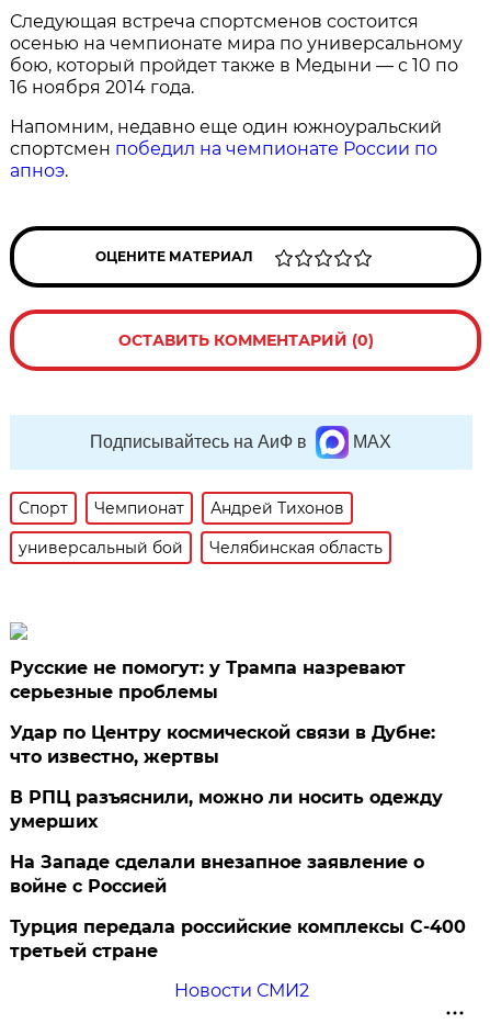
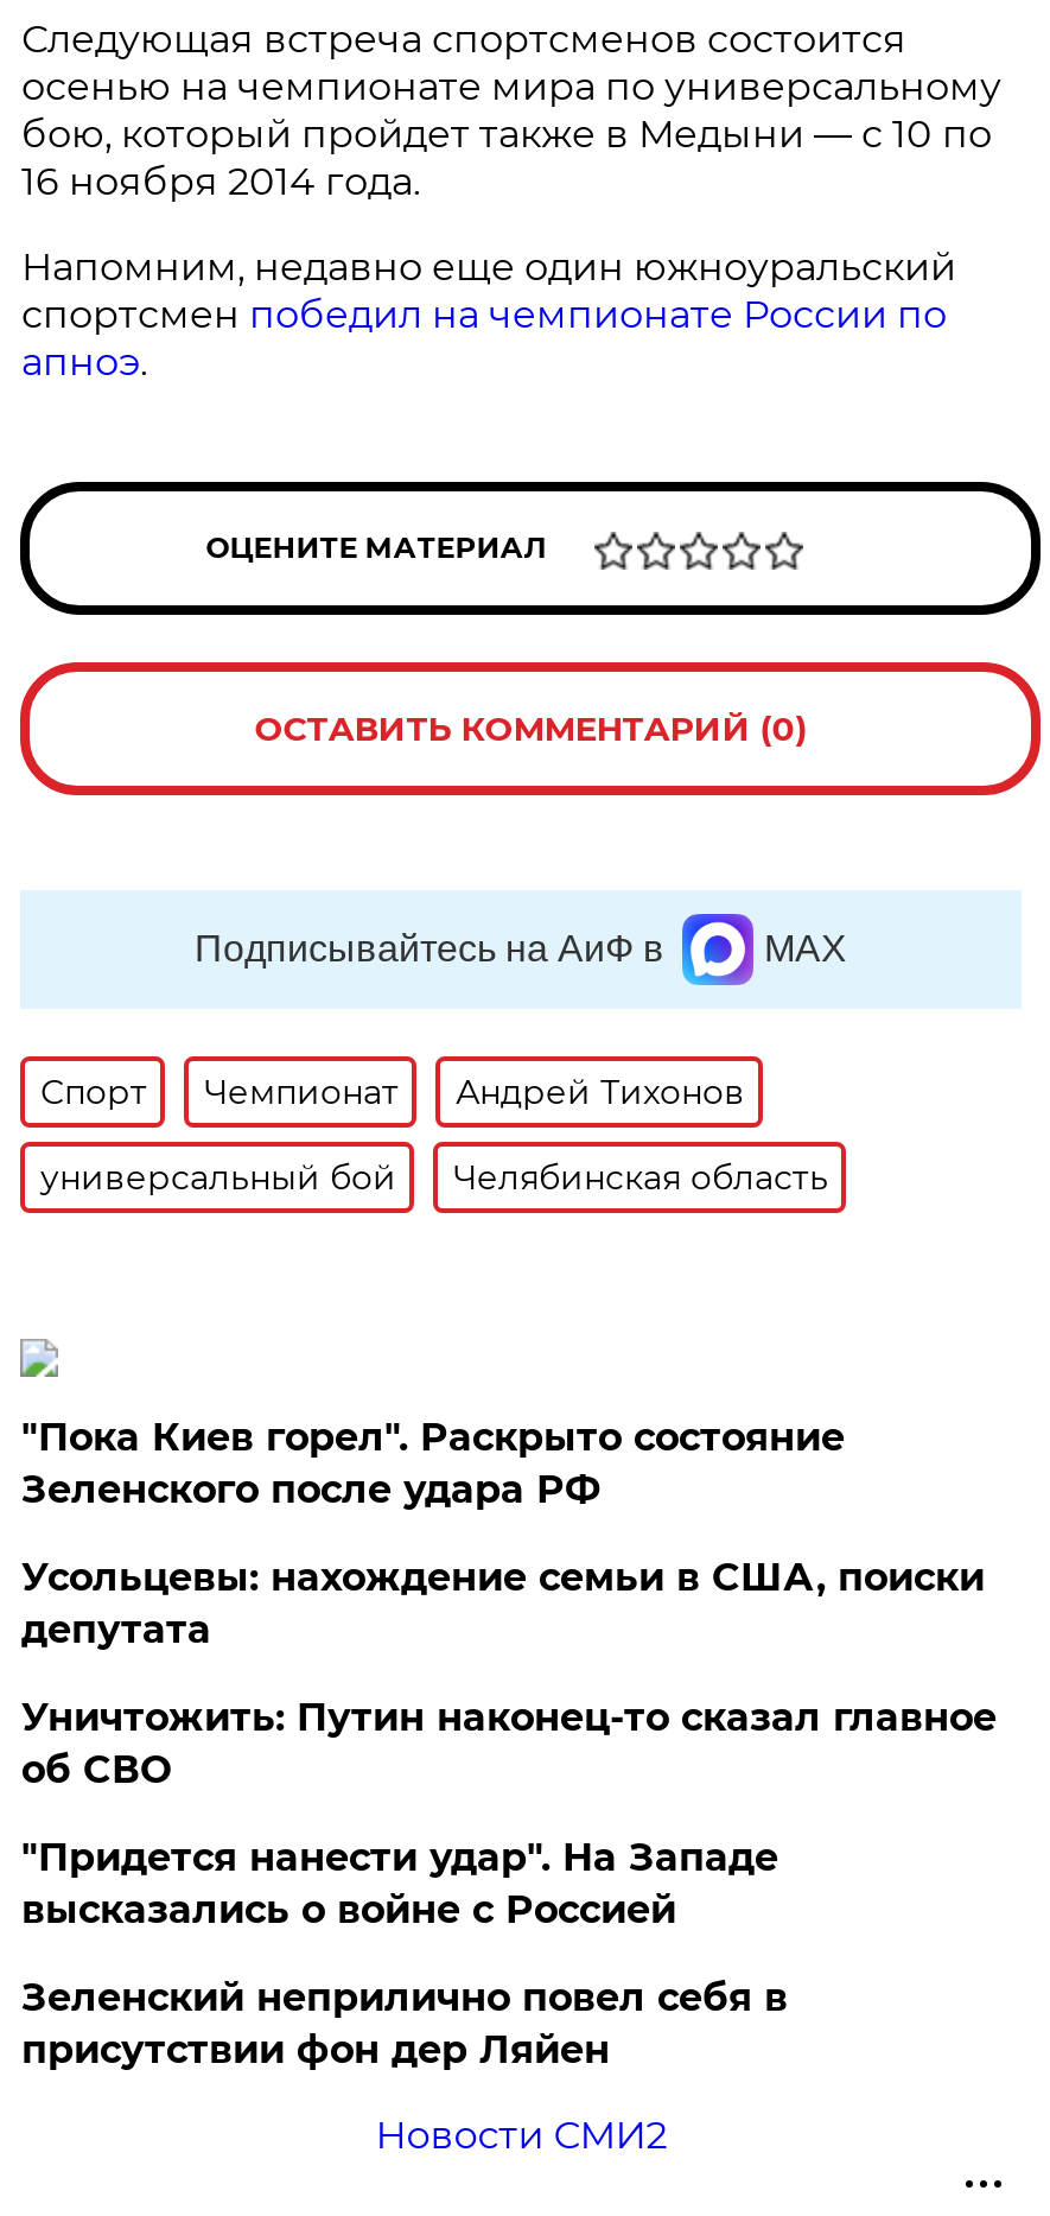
- Русские не помогут: у Трампа назревают
- серьезные проблемы
+ "Пока Киев горел". Раскрыто состояние
+ Зеленского после удара РФ

- Удар по Центру космической связи в Дубне:
- что известно, жертвы
+ Усольцевы: нахождение семьи в США, поиски
+ депутата

- В РПЦ разъяснили, можно ли носить одежду
- умерших
+ Уничтожить: Путин наконец-то сказал главное
+ об СВО

- На Западе сделали внезапное заявление о
- войне с Россией
+ "Придется нанести удар". На Западе
+ высказались о войне с Россией

- Турция передала российские комплексы С-400
- третьей стране
+ Зеленский неприлично повел cебя в
+ присутствии фон дер Ляйен
